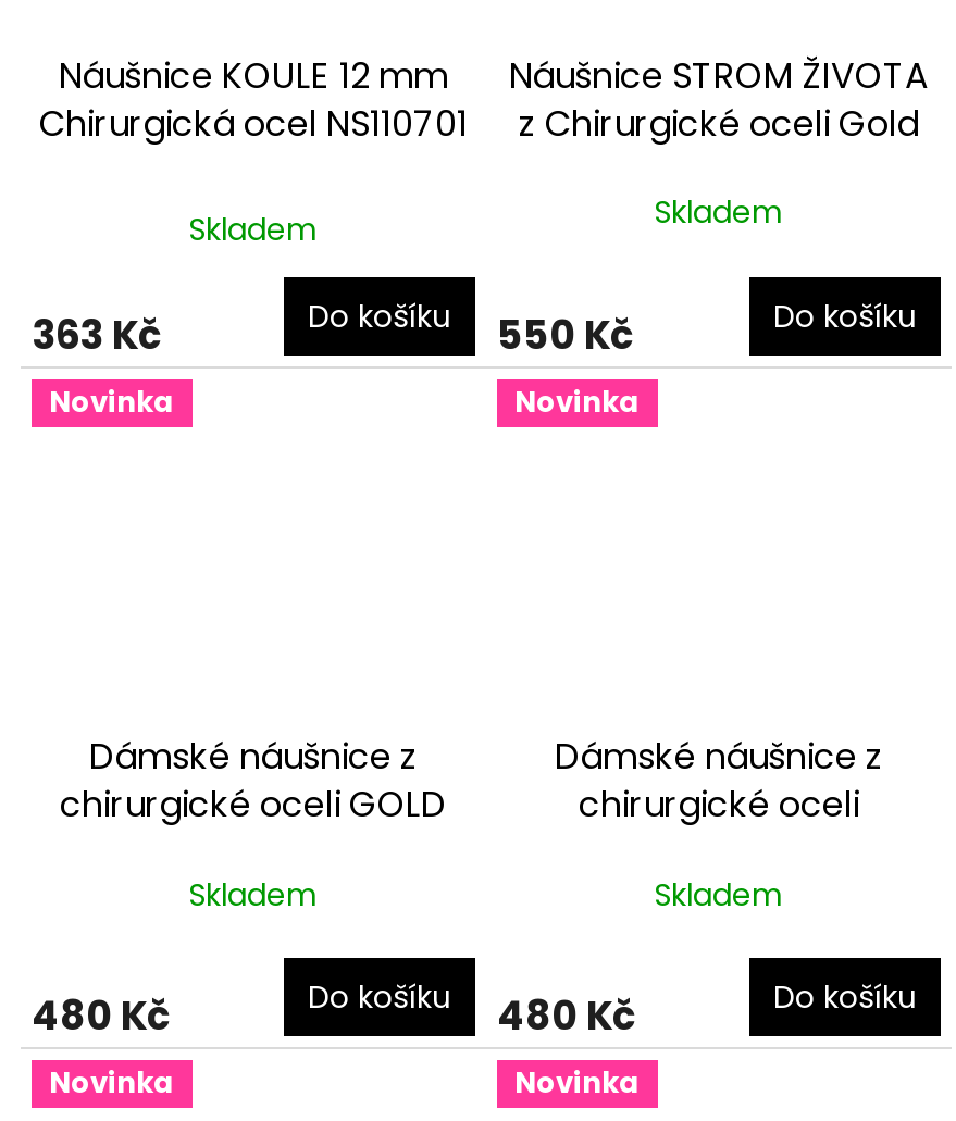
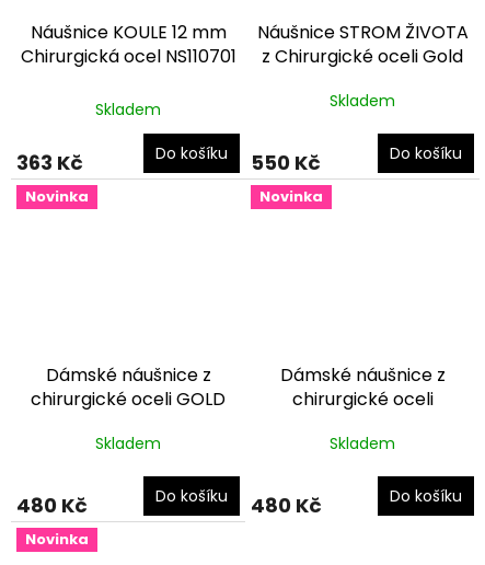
- Novinka
